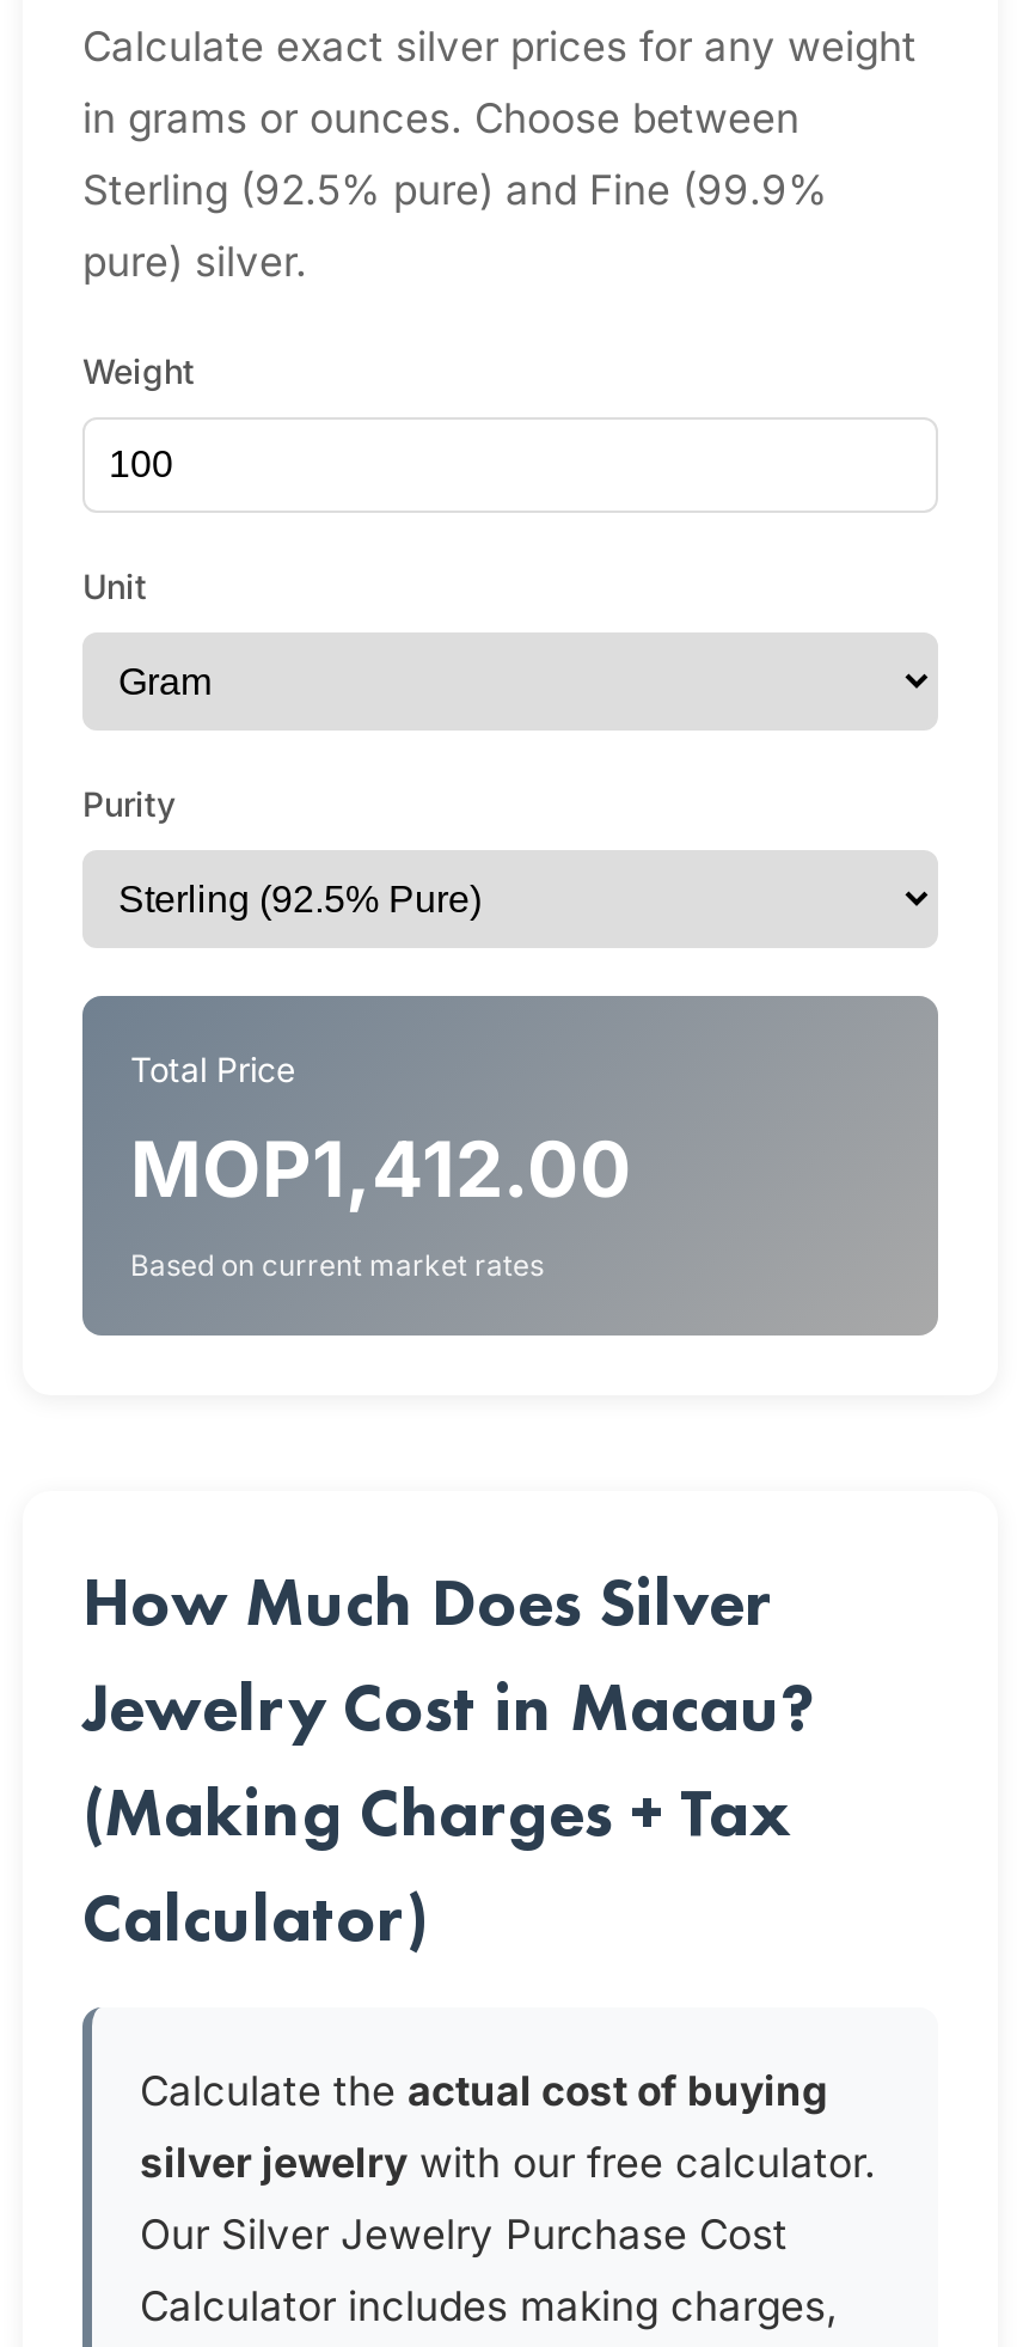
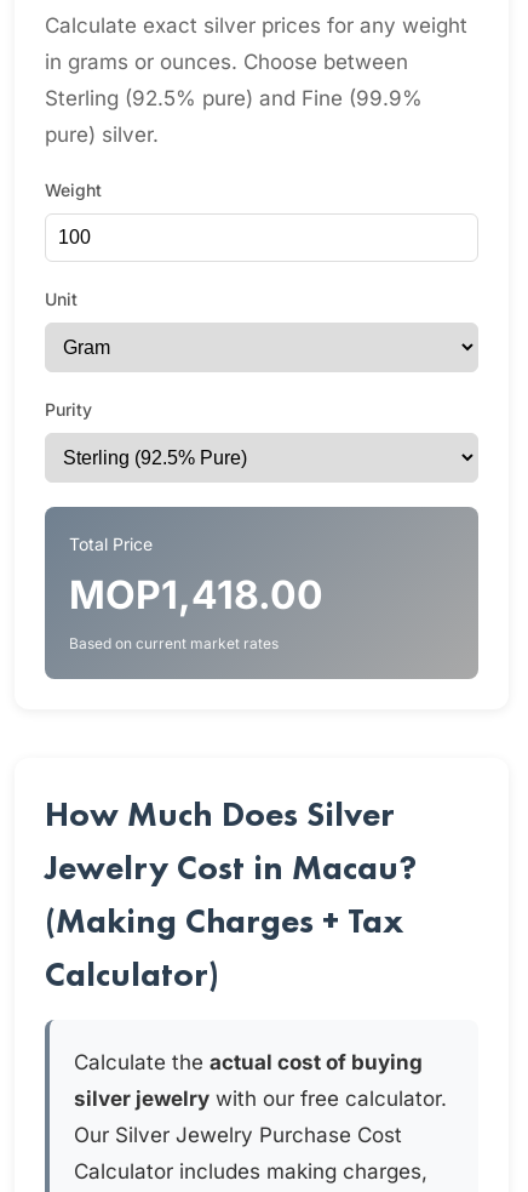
- MOP1,412.00
+ MOP1,418.00
